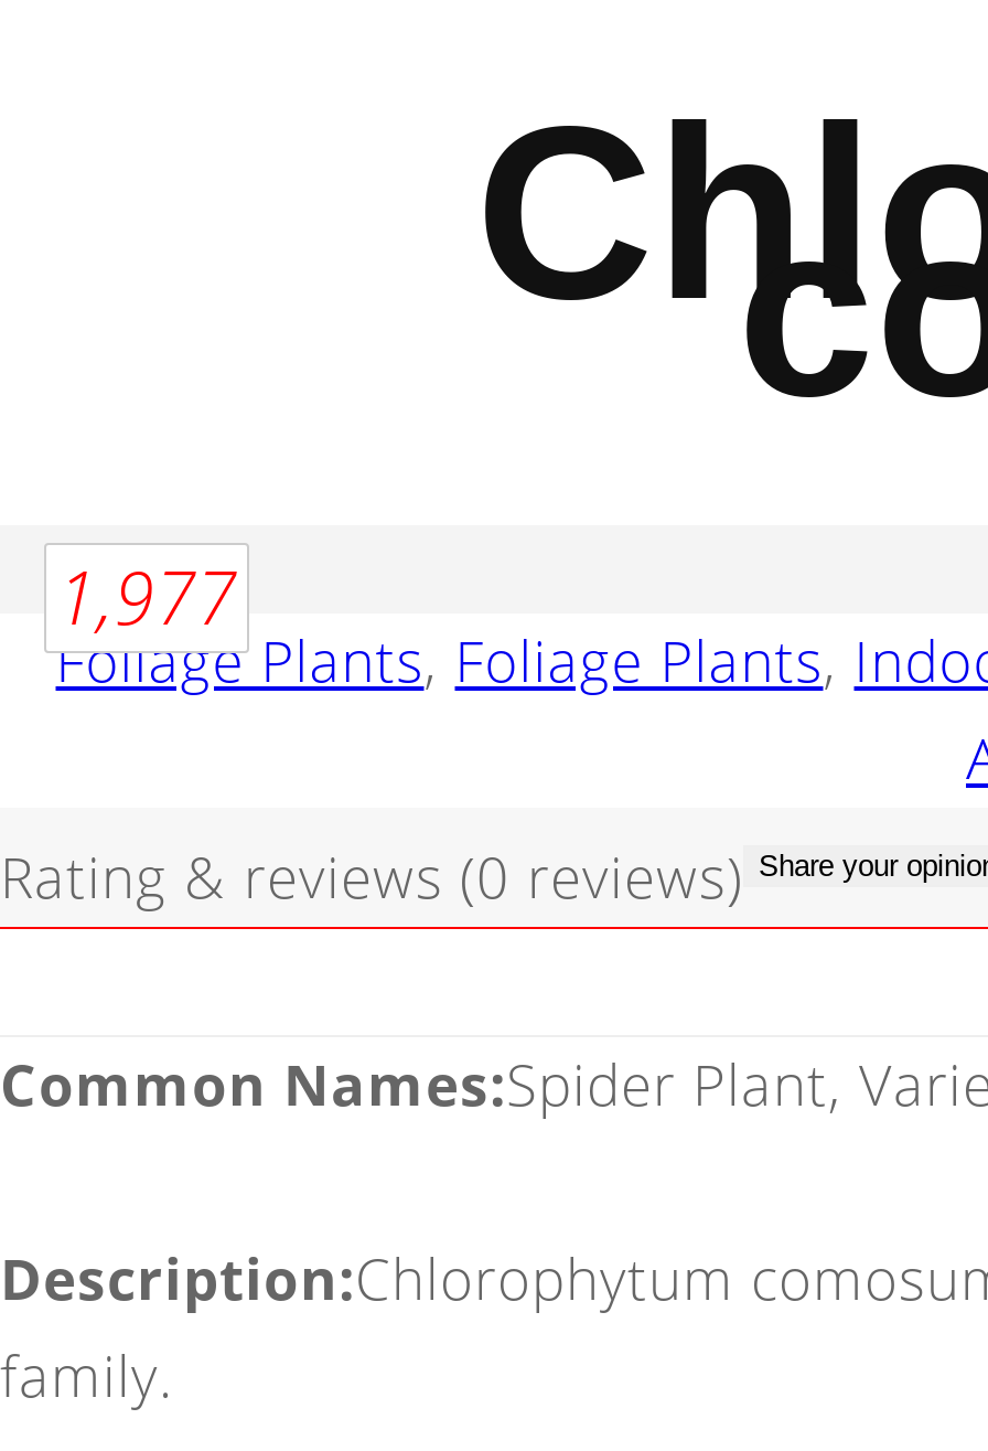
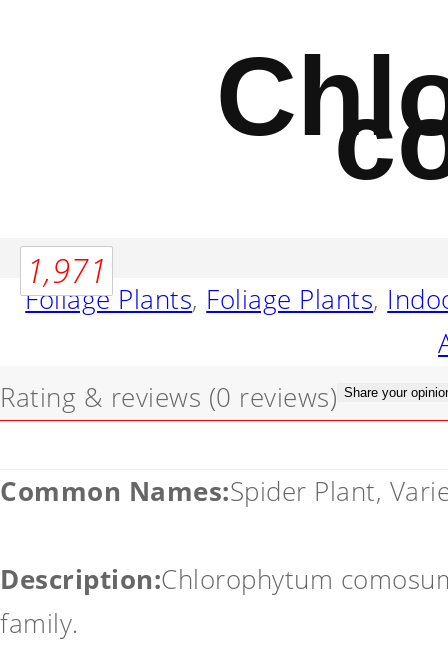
- 1,977
+ 1,971
